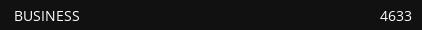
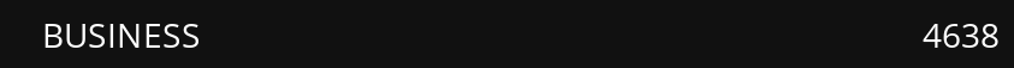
- 4633
+ 4638
